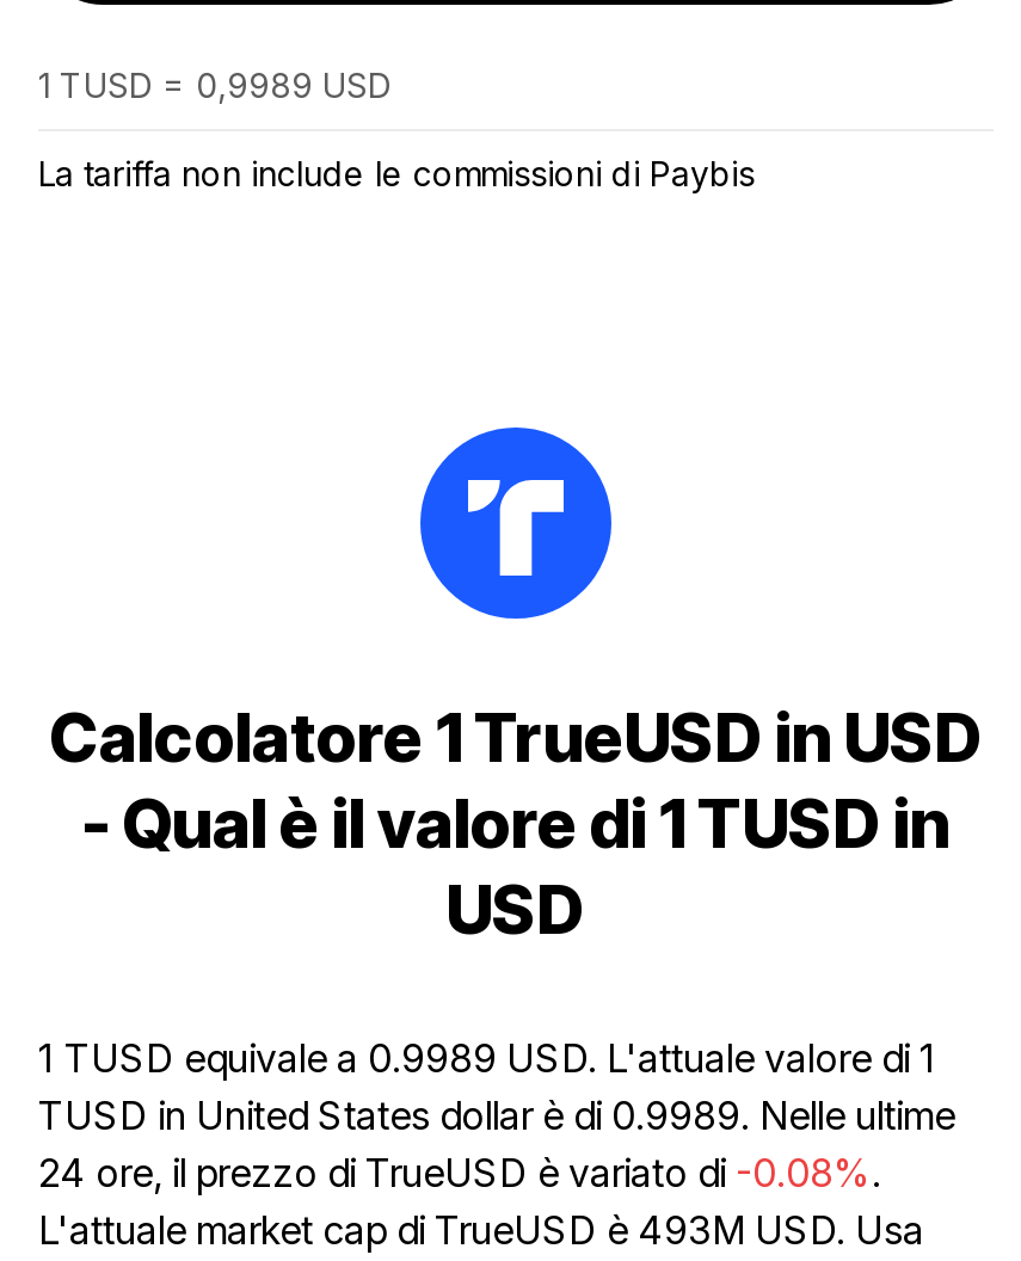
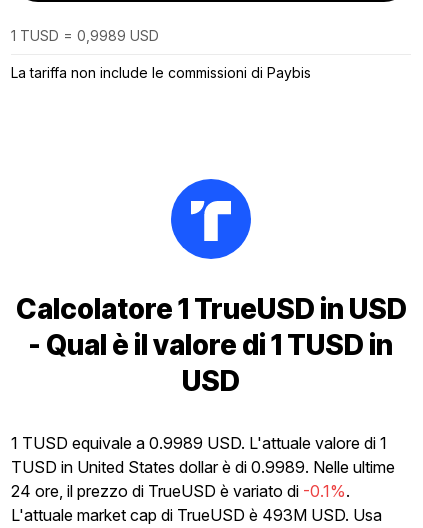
- 24 ore, il prezzo di TrueUSD è variato di -0.08%.
+ 24 ore, il prezzo di TrueUSD è variato di -0.1%.
